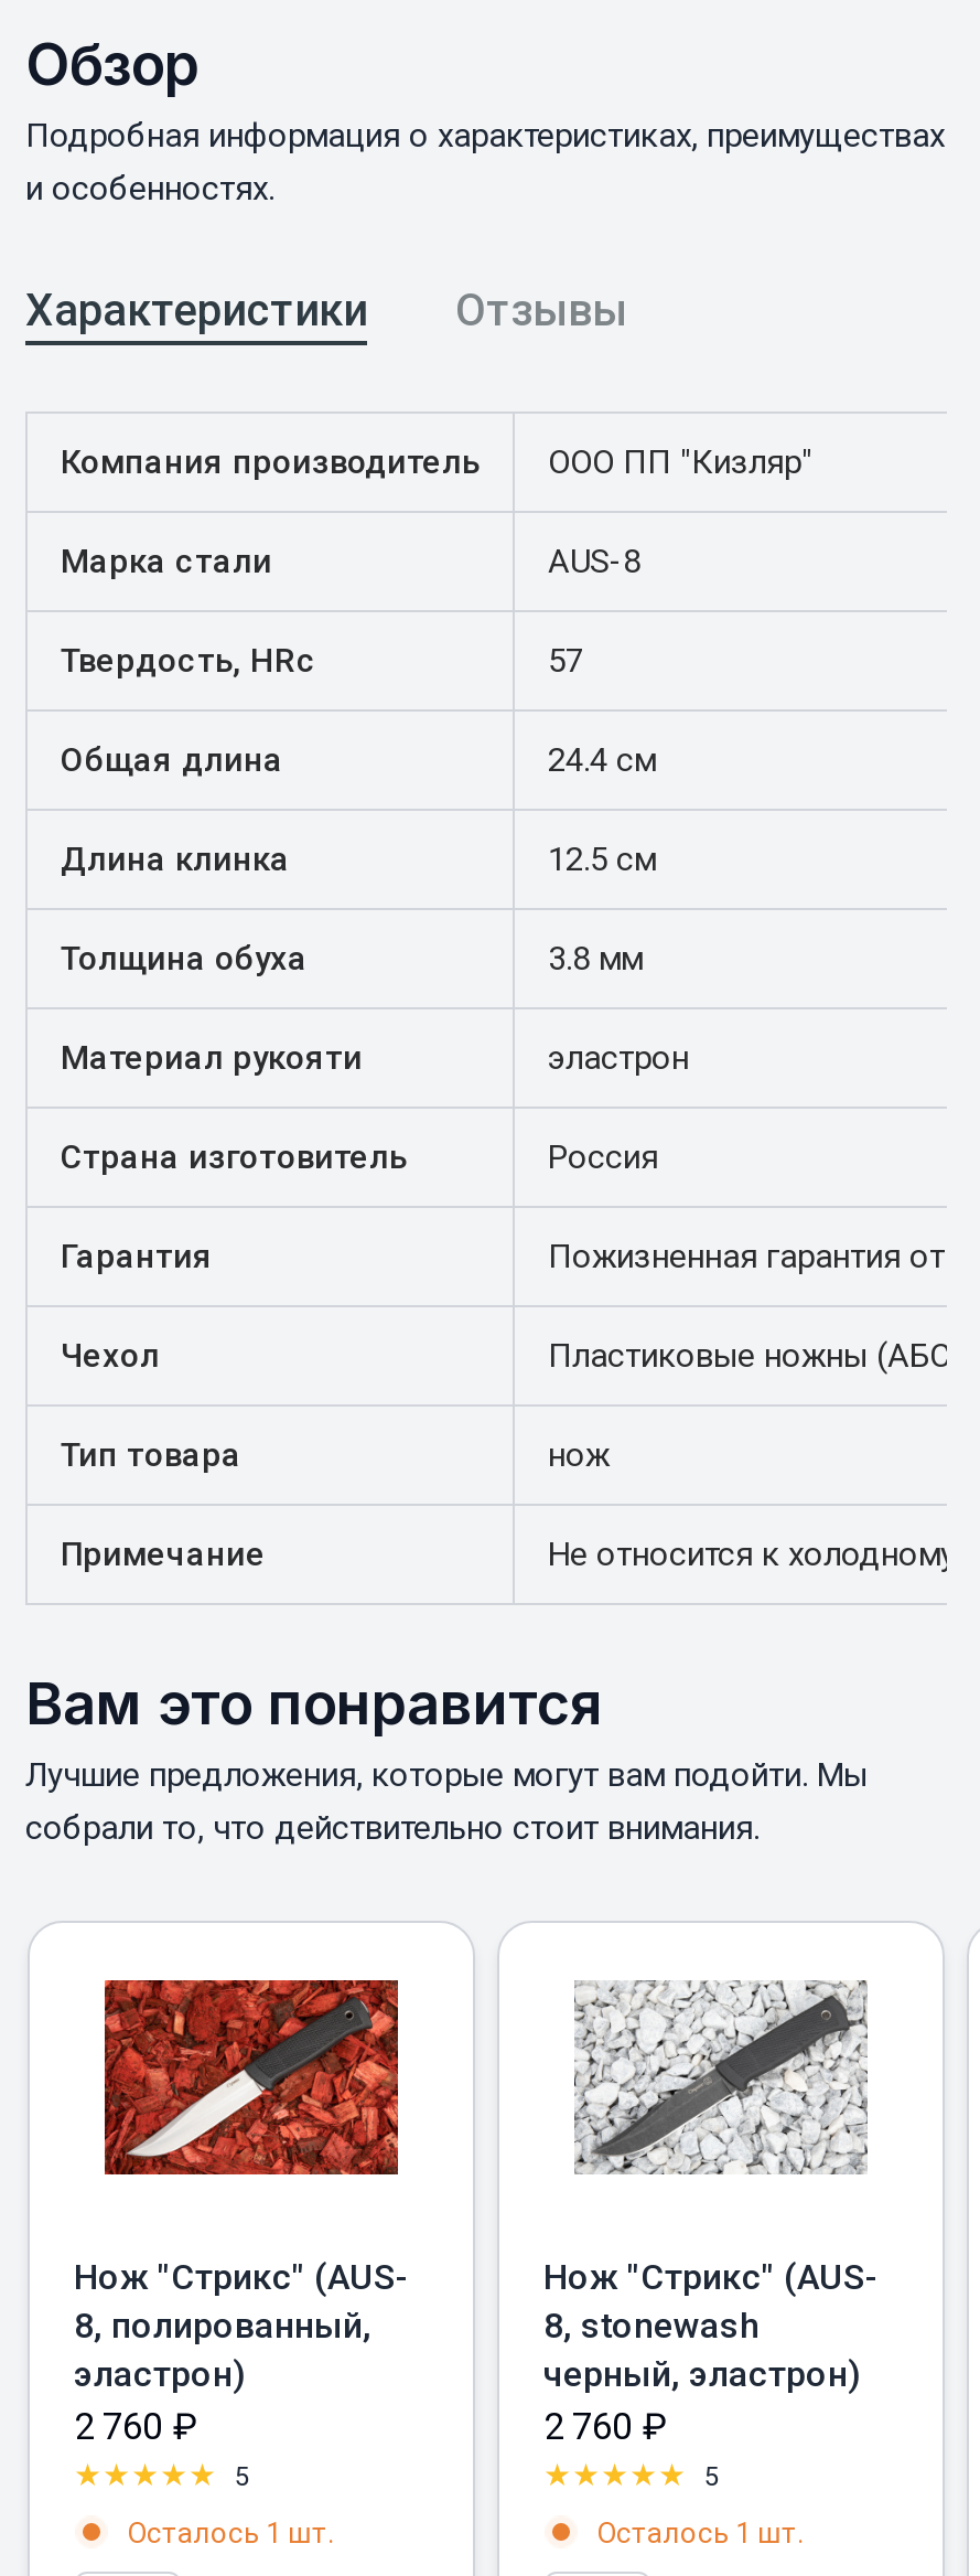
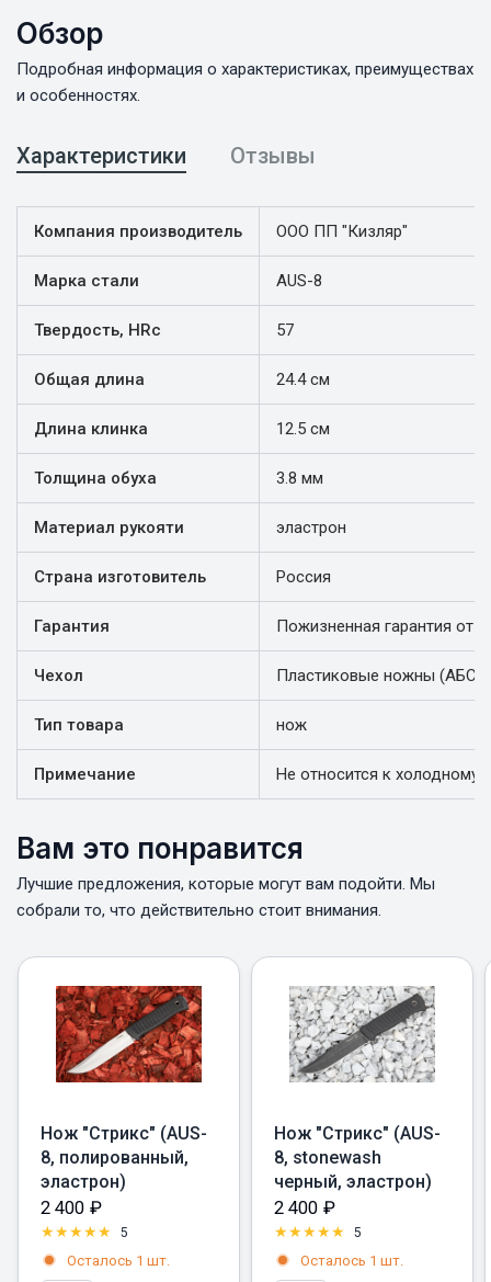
- 2 760 ₽
+ 2 400 ₽

- 2 760 ₽
+ 2 400 ₽
